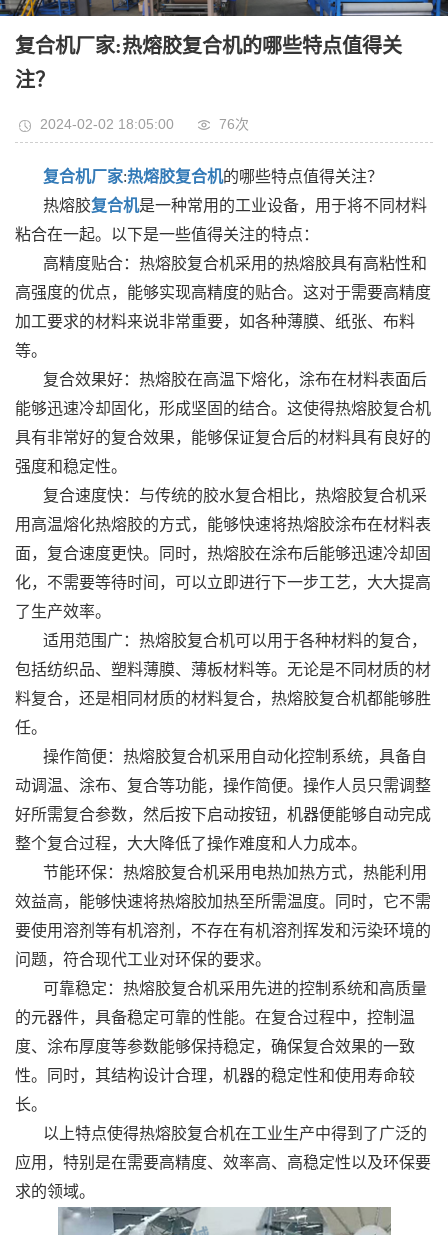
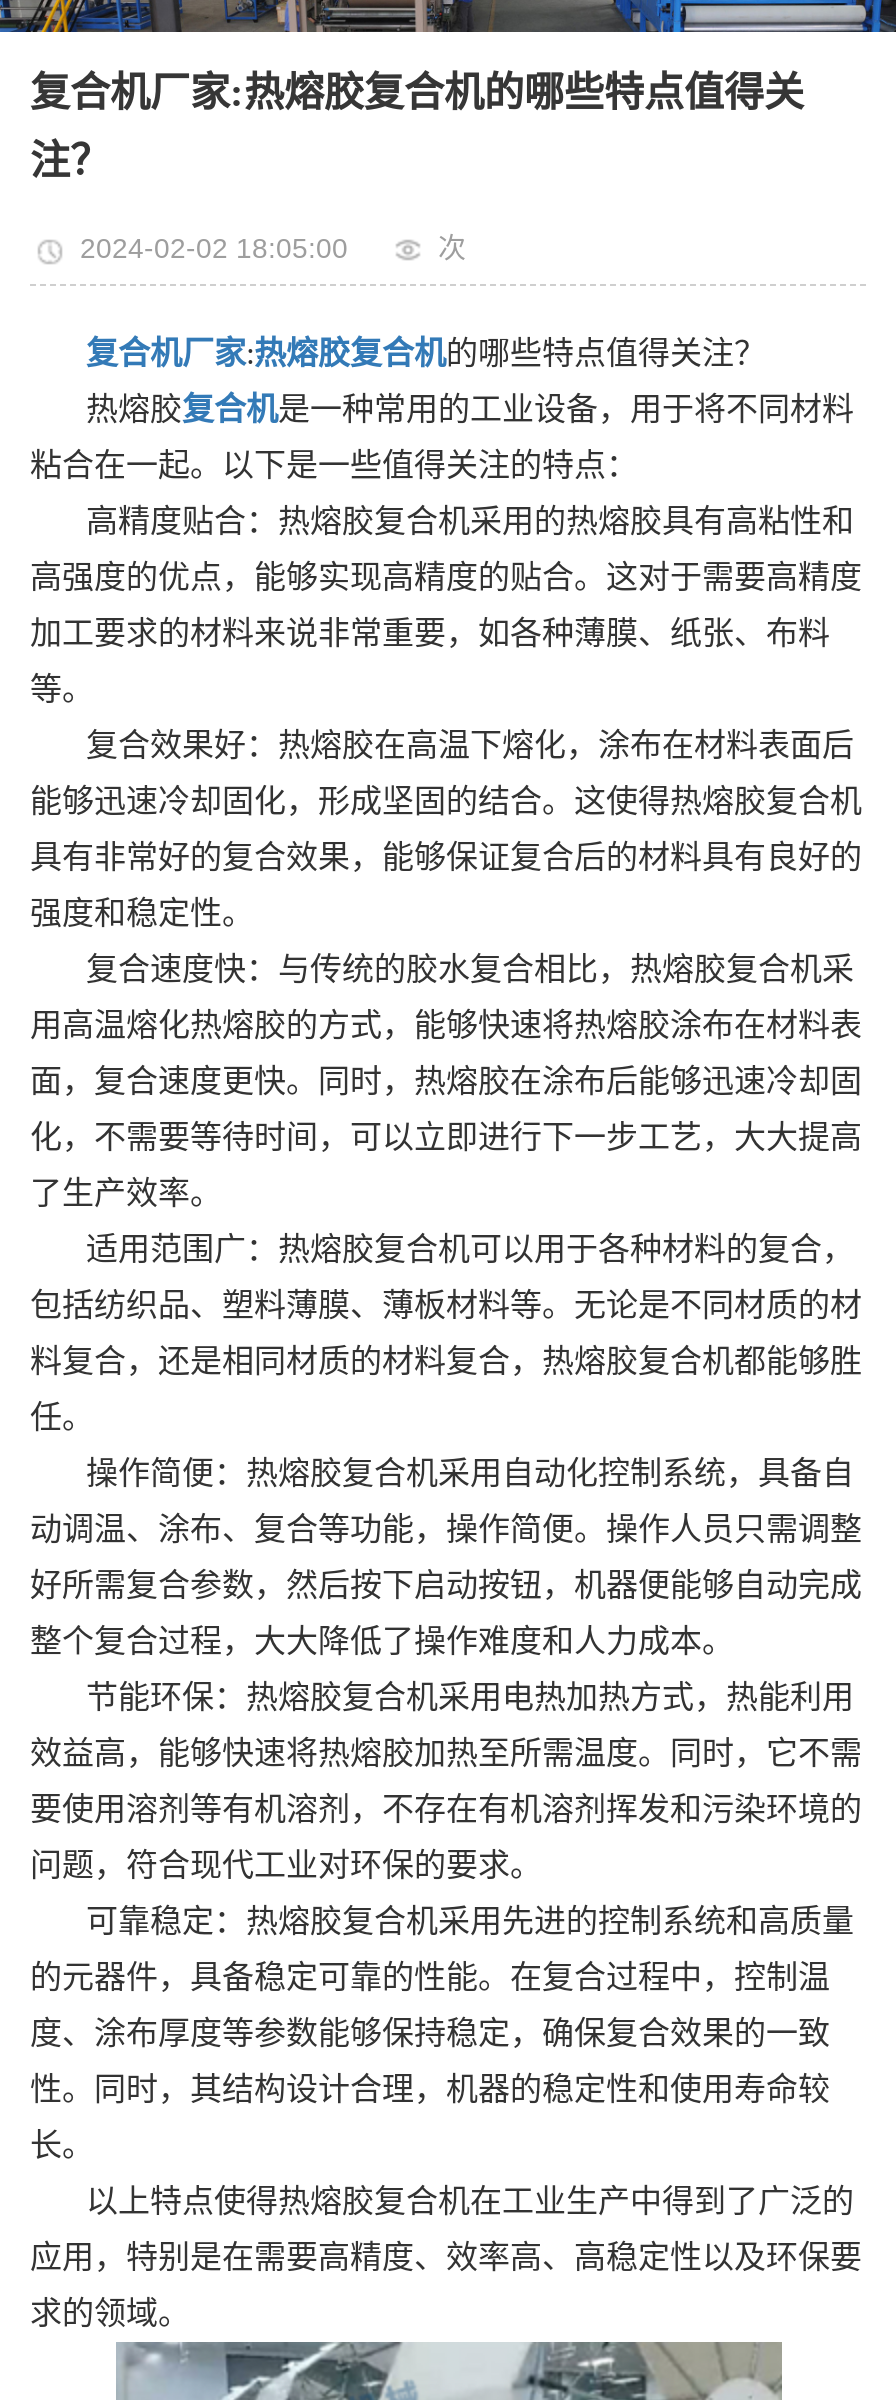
- 76次
+ 次
